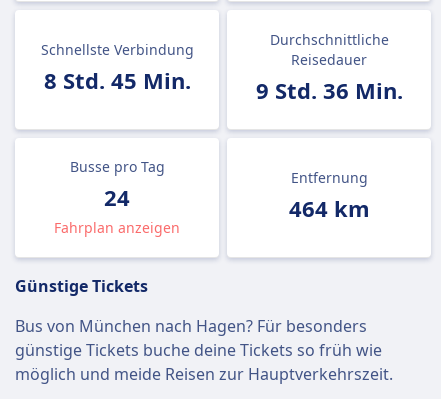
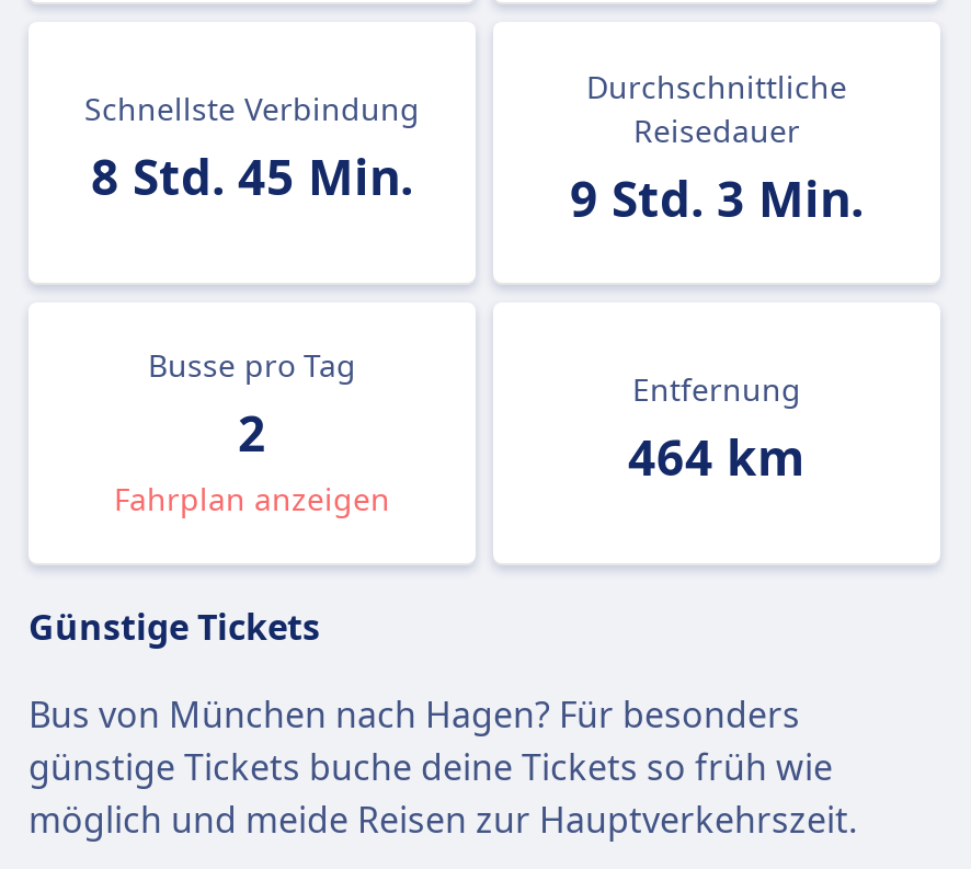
- 9 Std. 36 Min.
+ 9 Std. 3 Min.

- 24
+ 2
